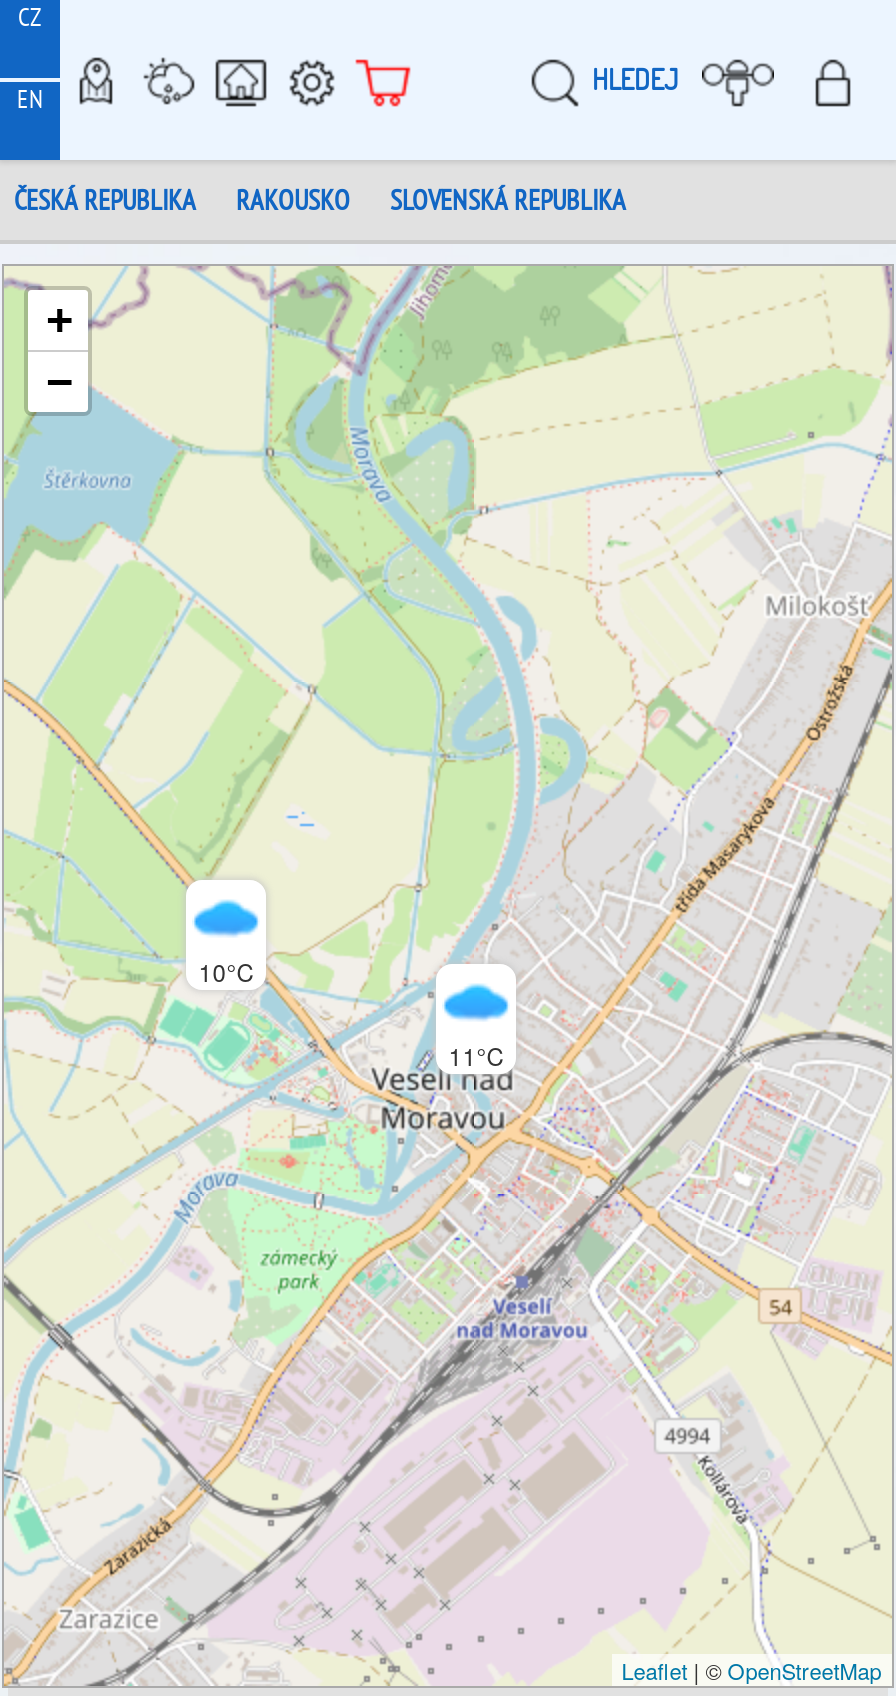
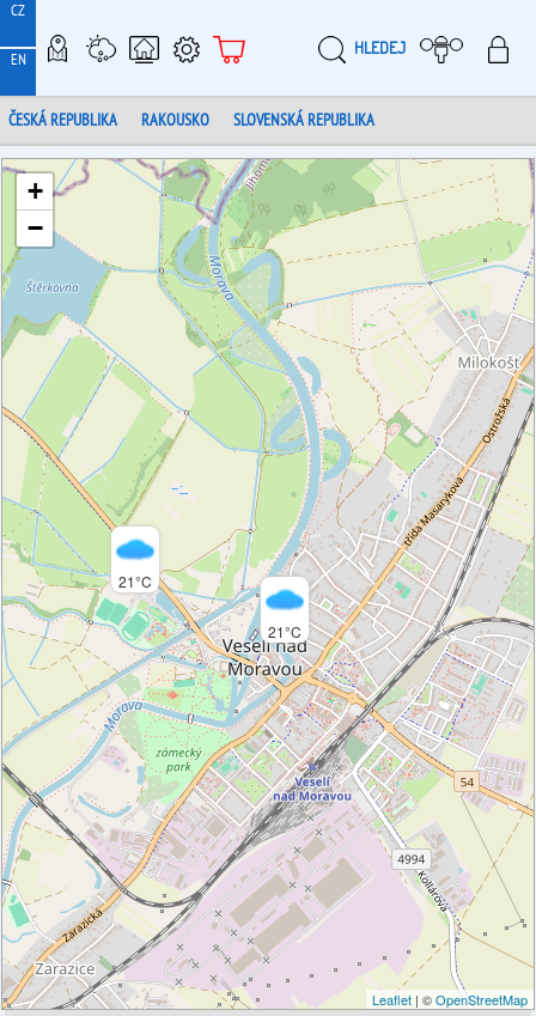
- 10°C
+ 21°C

- 11°C
+ 21°C
